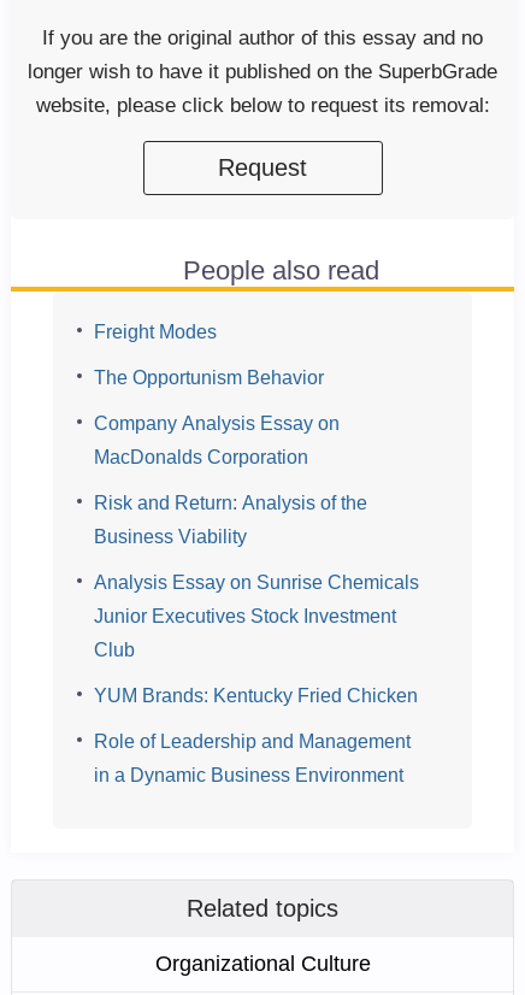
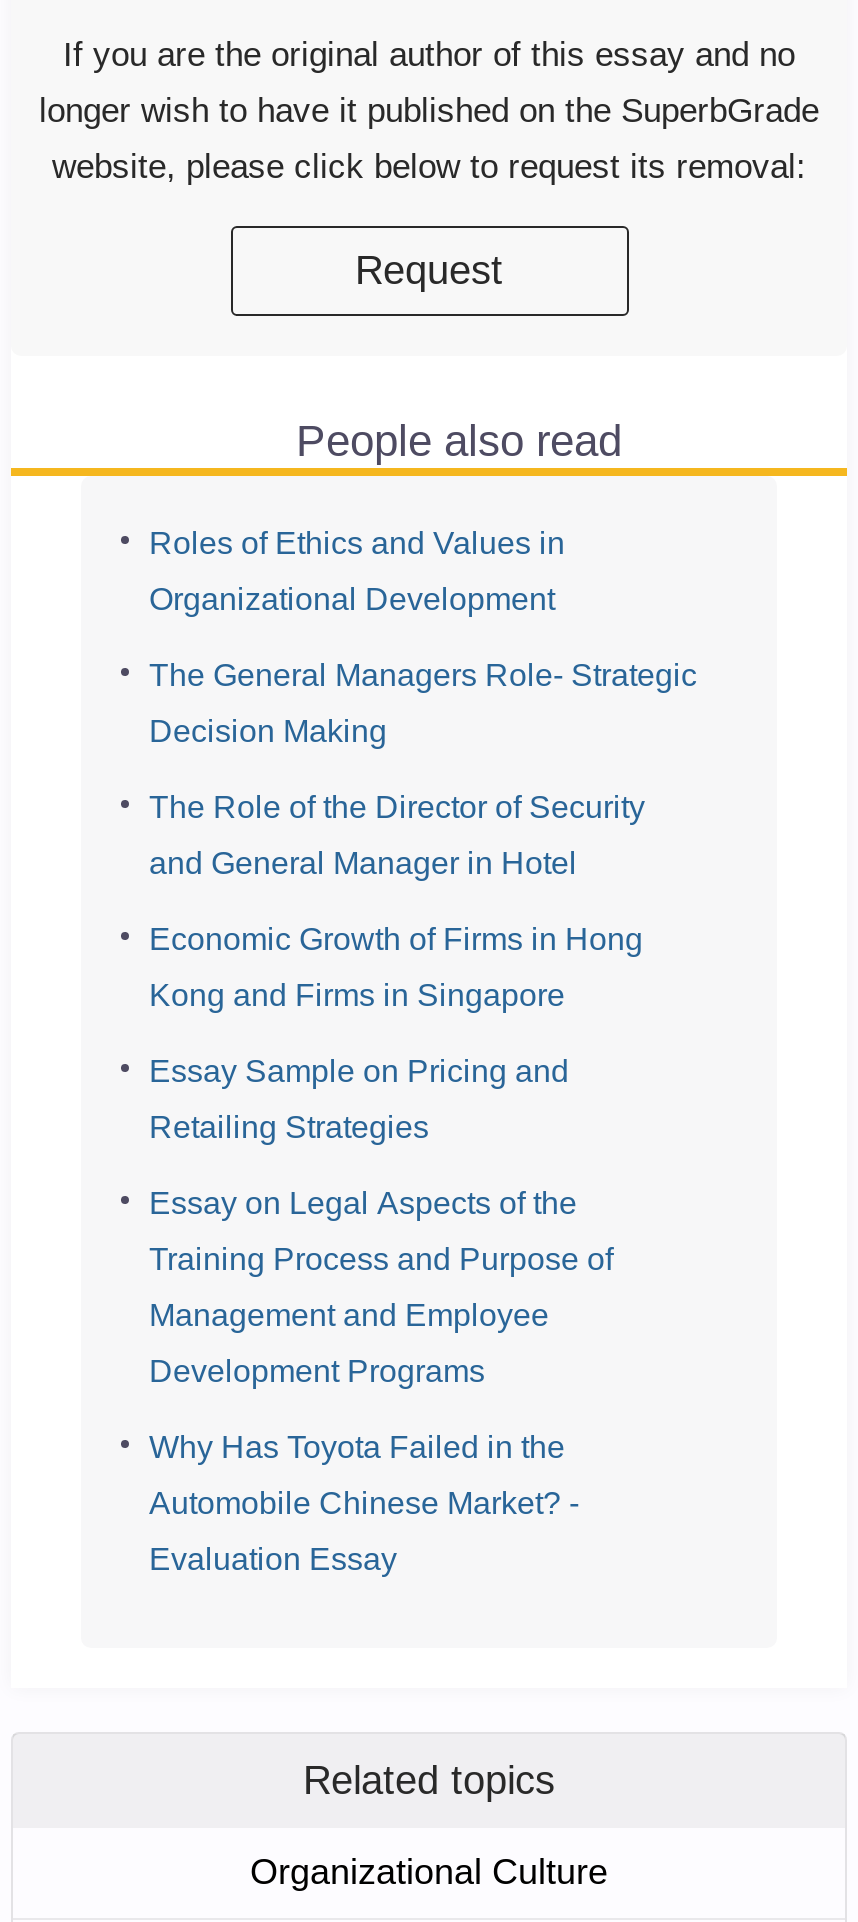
- Freight Modes
- The Opportunism Behavior
- Company Analysis Essay on
- MacDonalds Corporation
- Risk and Return: Analysis of the
- Business Viability
- Analysis Essay on Sunrise Chemicals
- Junior Executives Stock Investment
- Club
- YUM Brands: Kentucky Fried Chicken
- Role of Leadership and Management
- in a Dynamic Business Environment
+ Roles of Ethics and Values in
+ Organizational Development
+ The General Managers Role- Strategic
+ Decision Making
+ The Role of the Director of Security
+ and General Manager in Hotel
+ Economic Growth of Firms in Hong
+ Kong and Firms in Singapore
+ Essay Sample on Pricing and
+ Retailing Strategies
+ Essay on Legal Aspects of the
+ Training Process and Purpose of
+ Management and Employee
+ Development Programs
+ Why Has Toyota Failed in the
+ Automobile Chinese Market? -
+ Evaluation Essay
